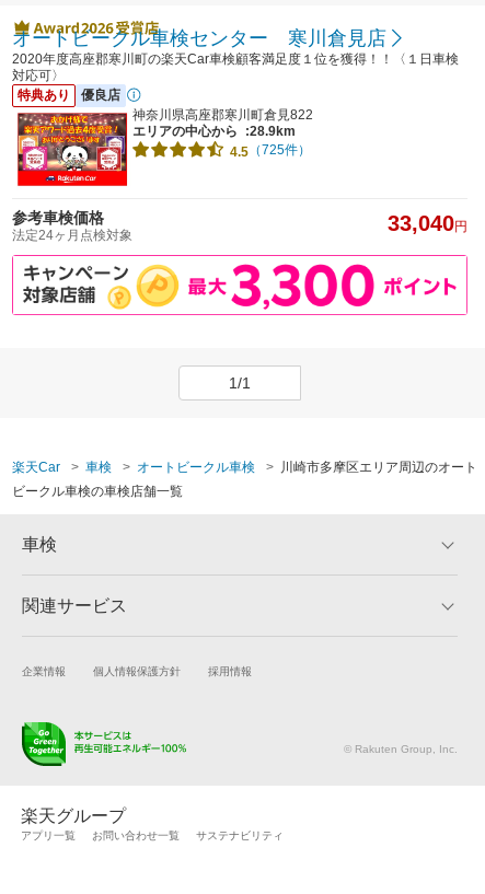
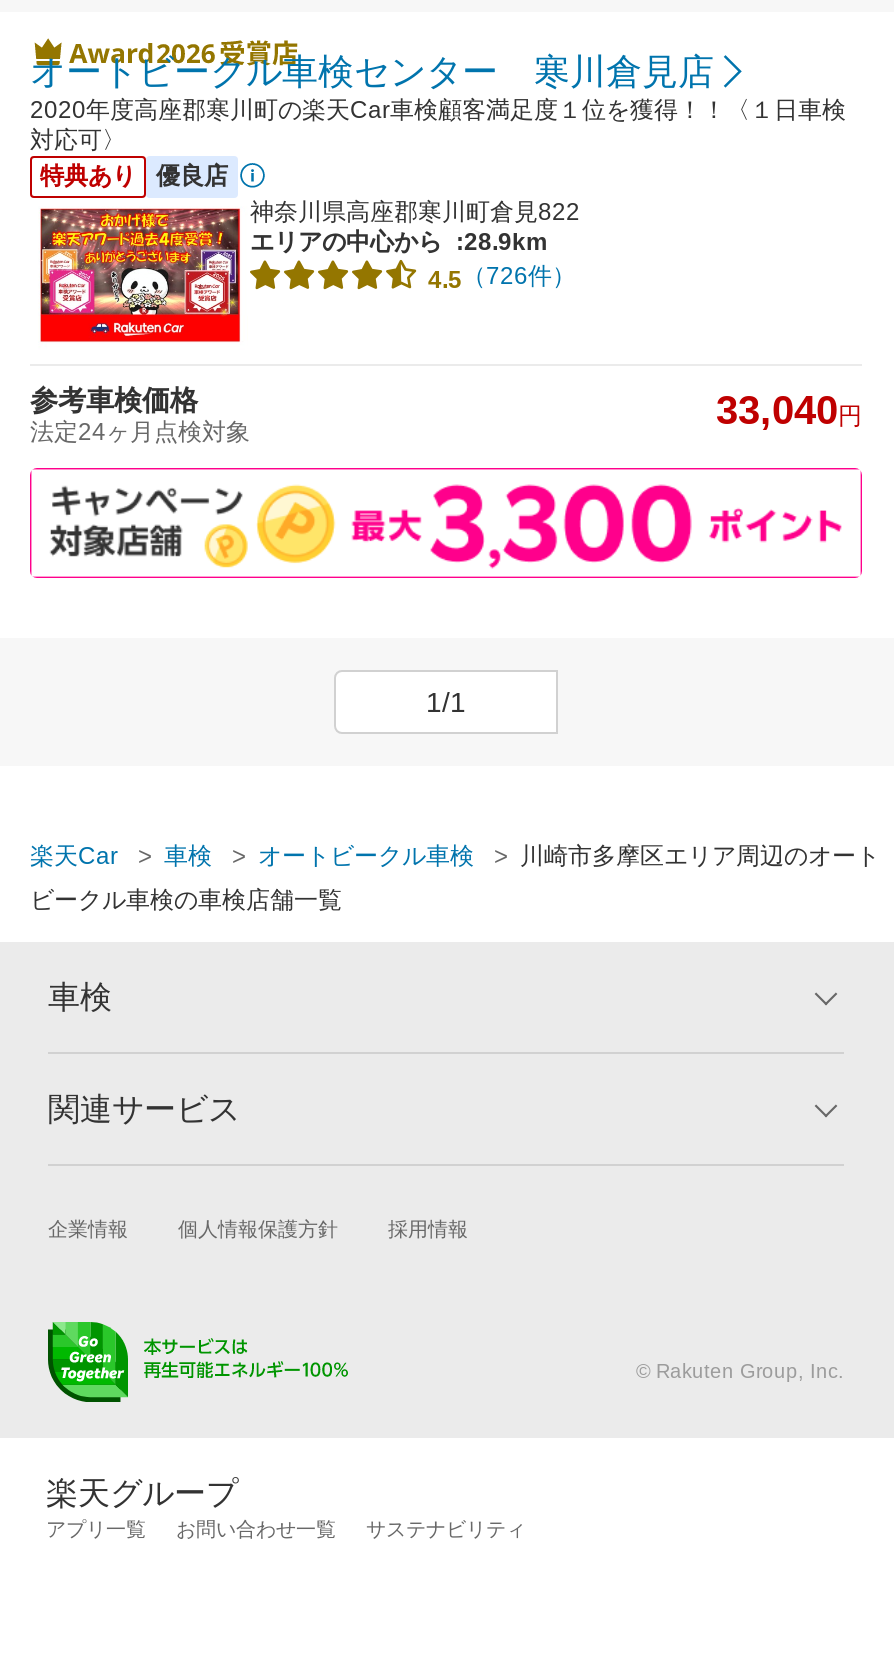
- 4.5（725件）
+ 4.5（726件）
